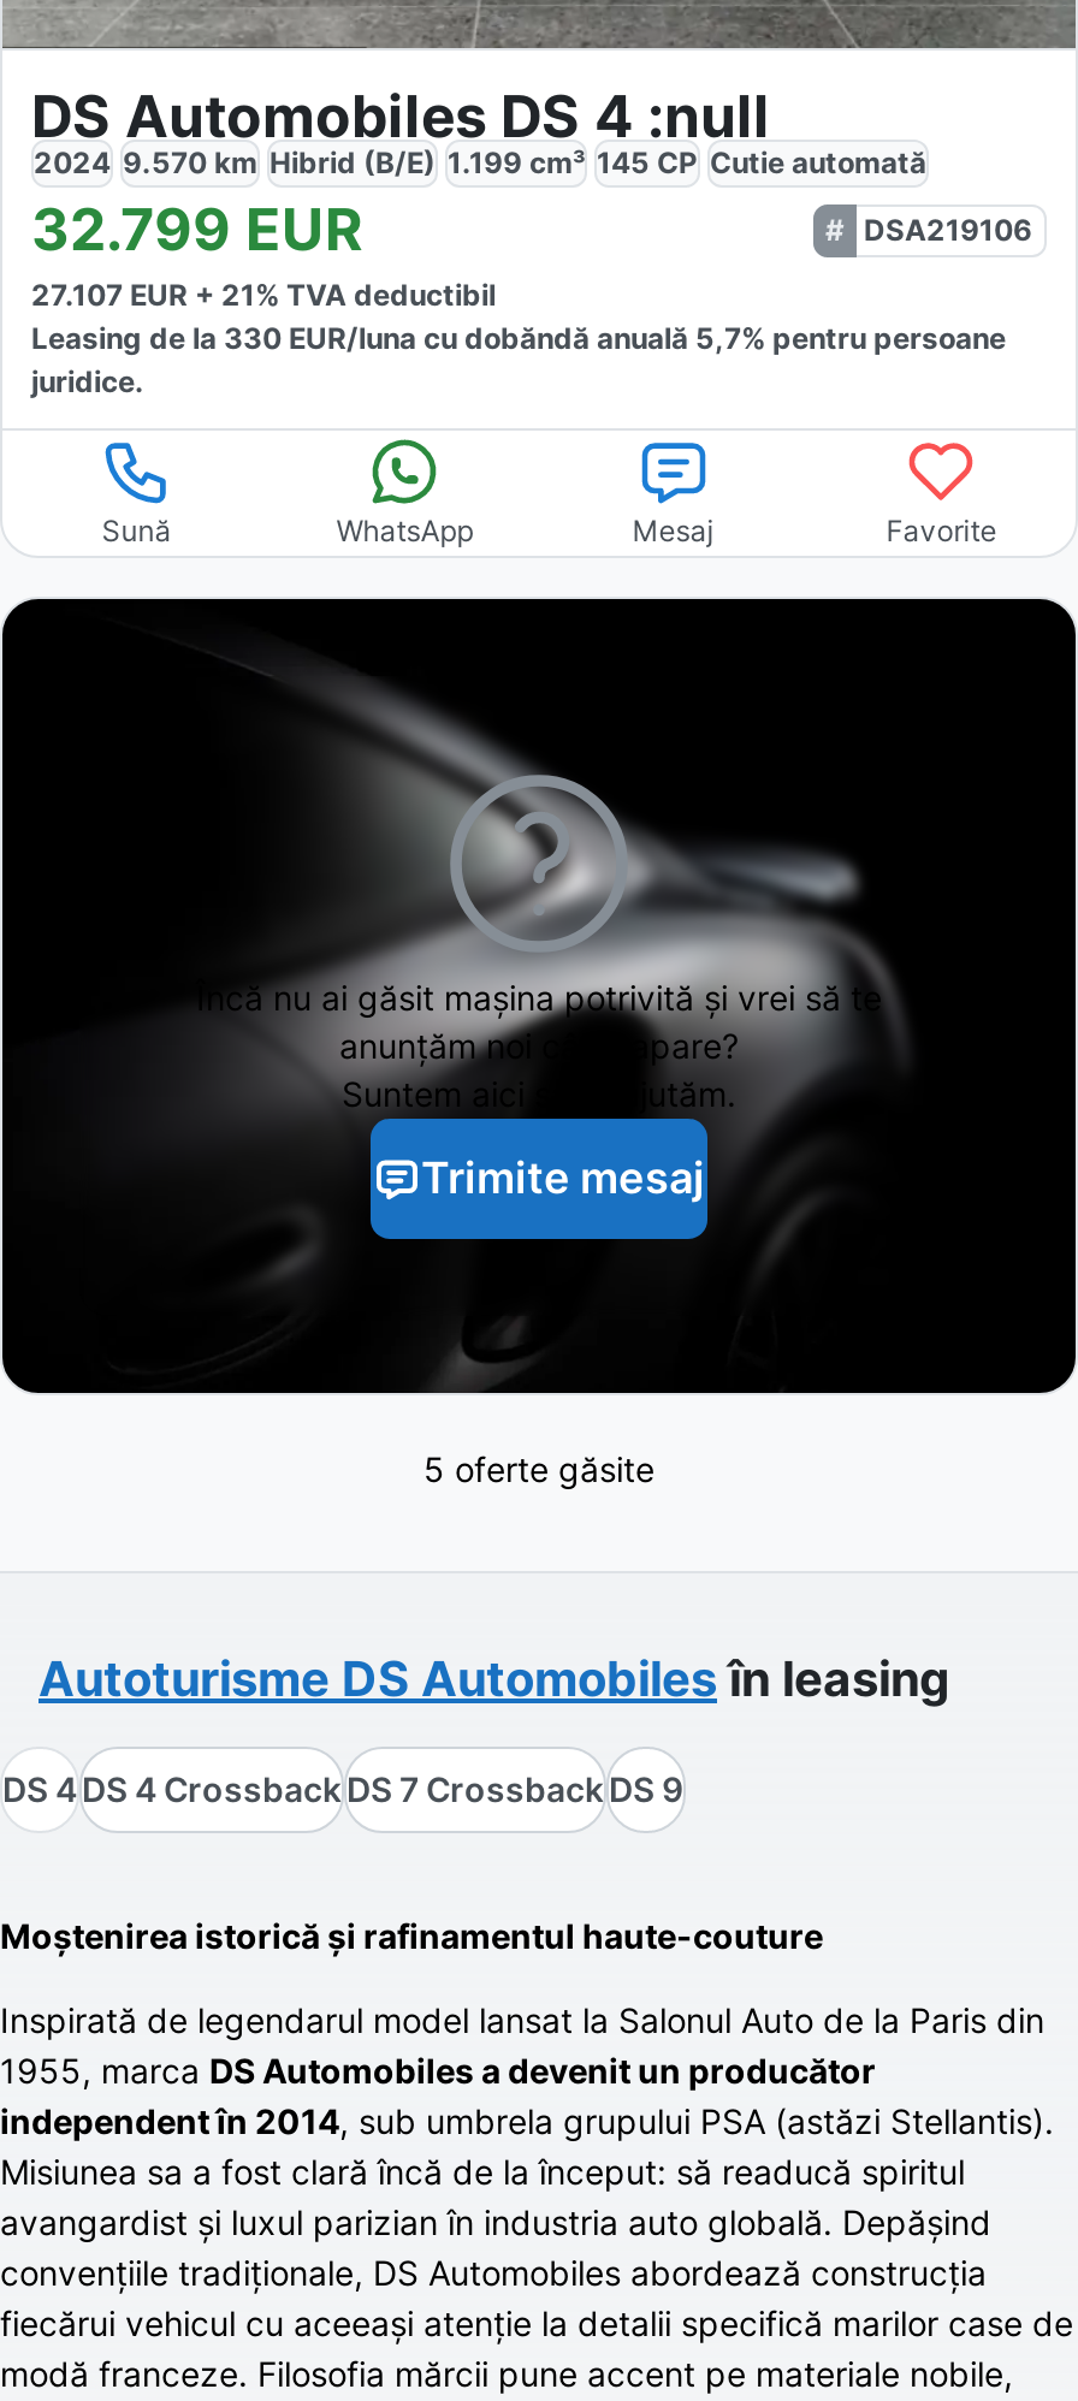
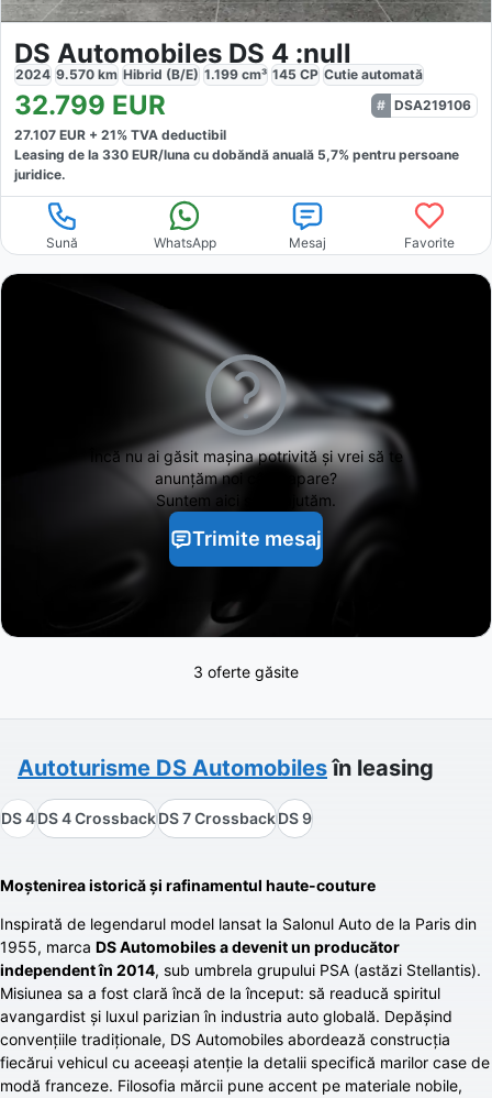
- 5 oferte găsite
+ 3 oferte găsite
